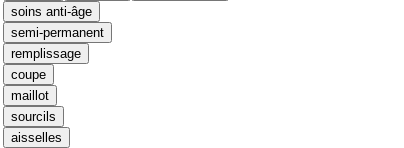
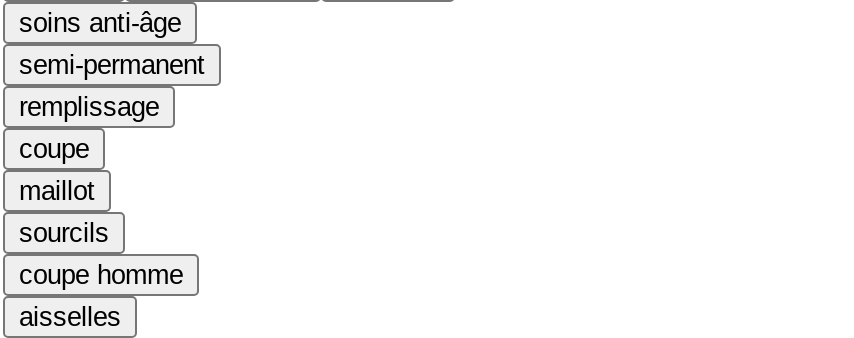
+ coupe homme
